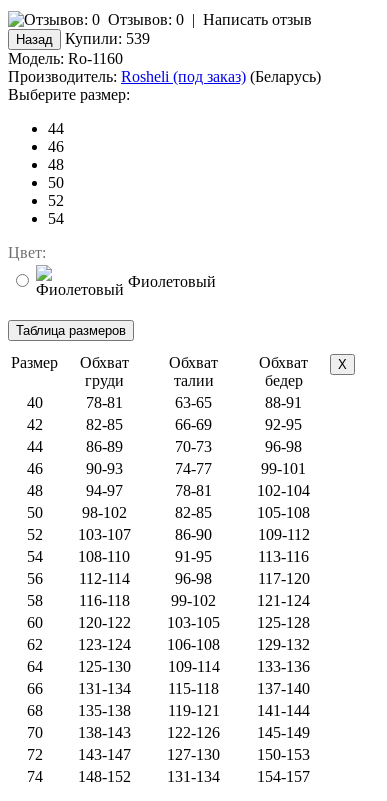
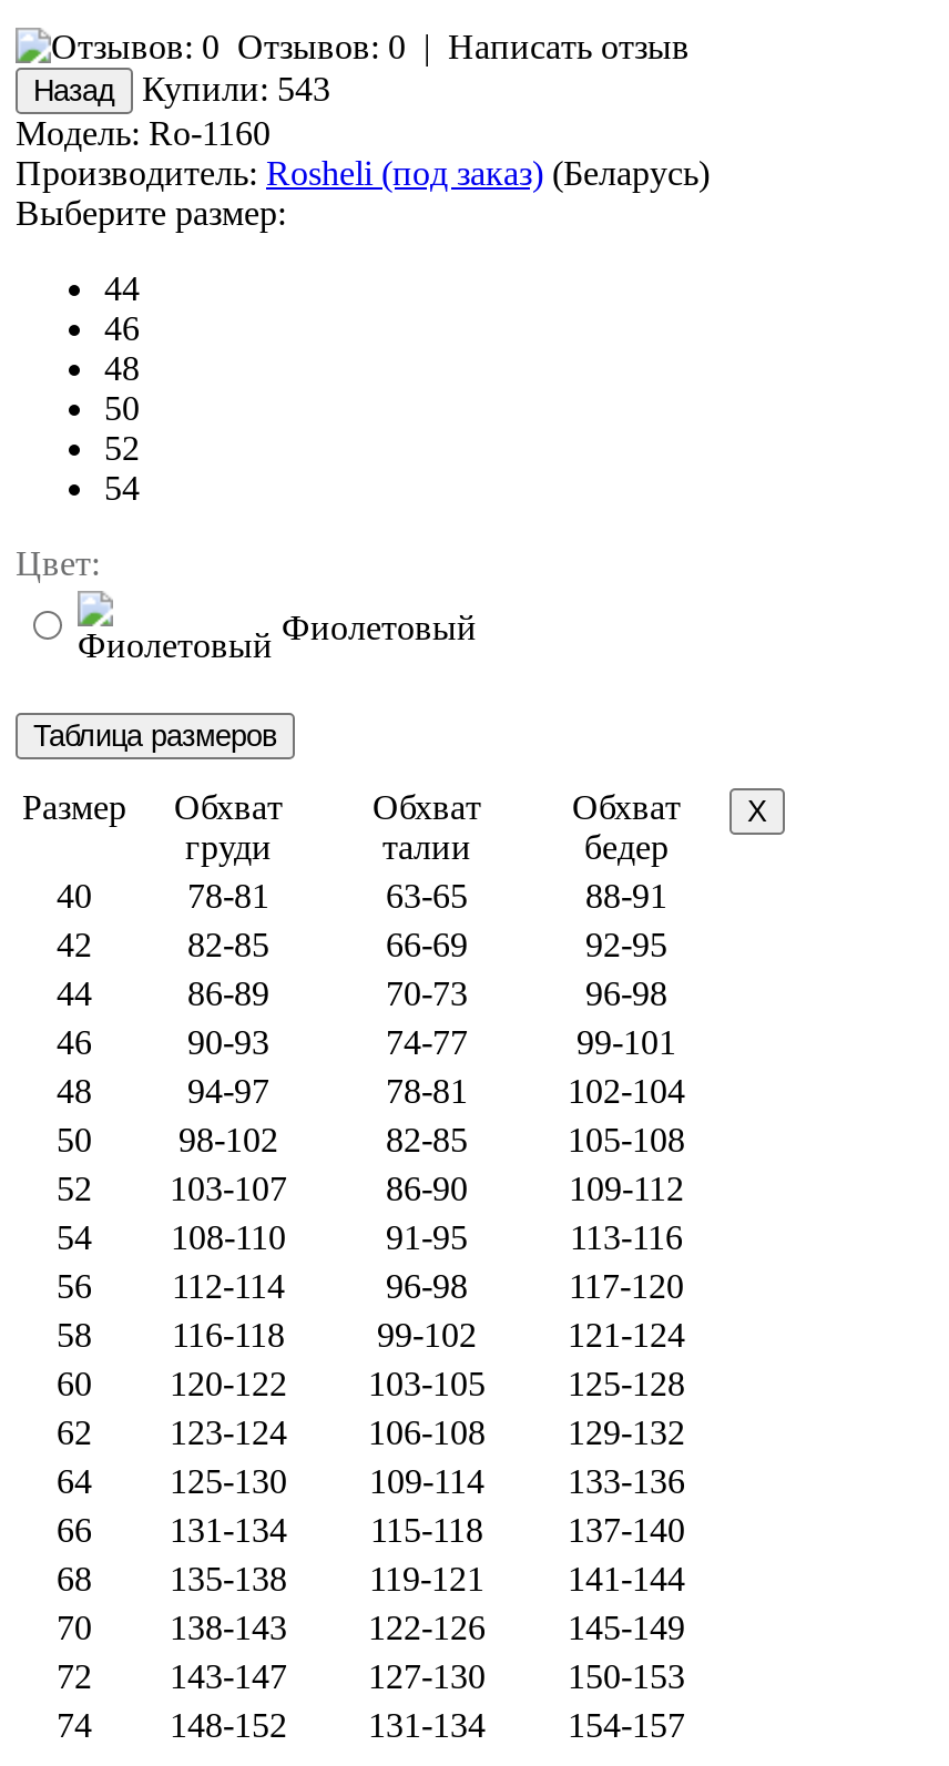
- Купили: 539
+ Купили: 543
